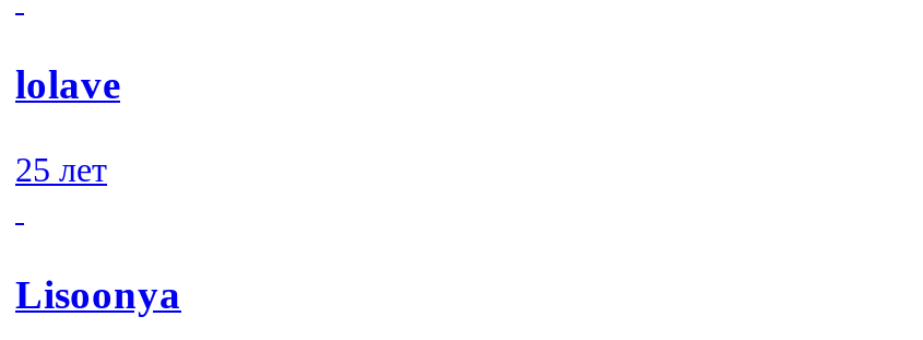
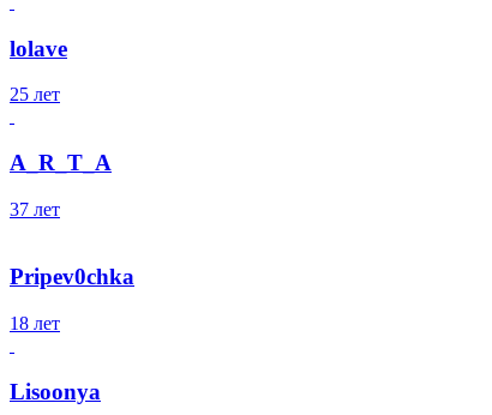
+ A_R_T_A
+ 37 лет
+ Pripev0chka
+ 18 лет
